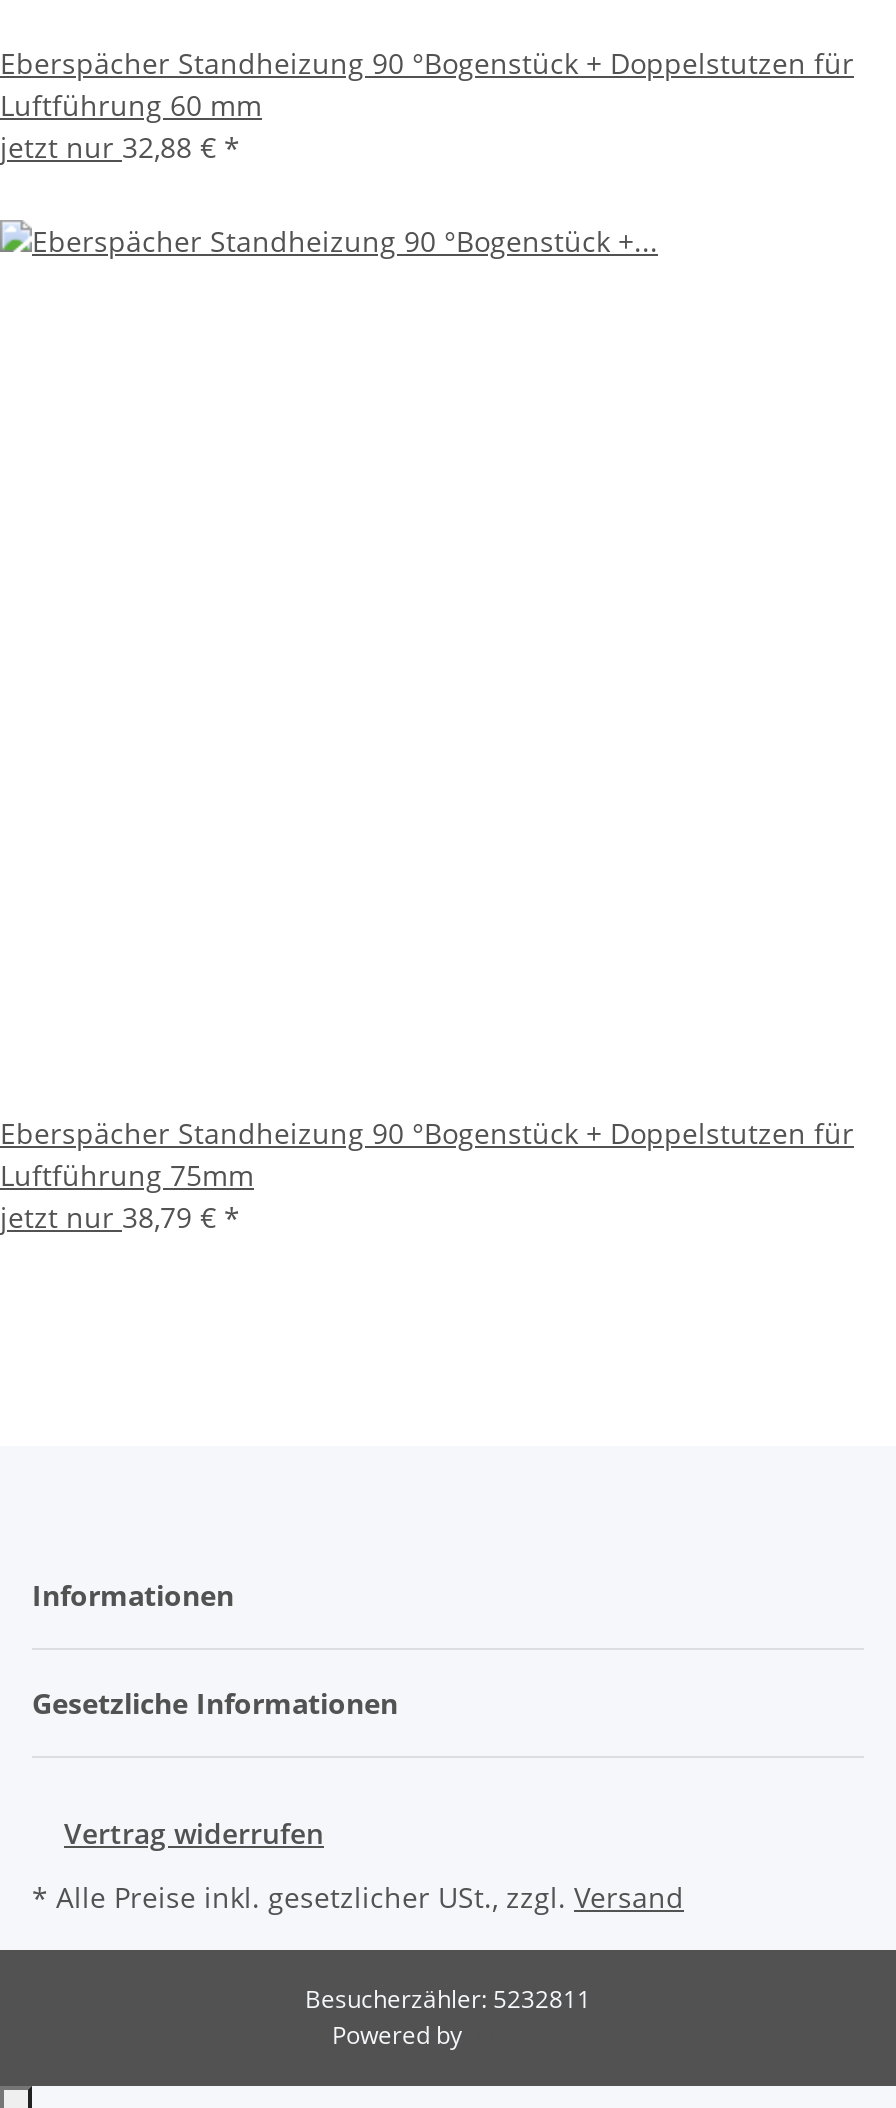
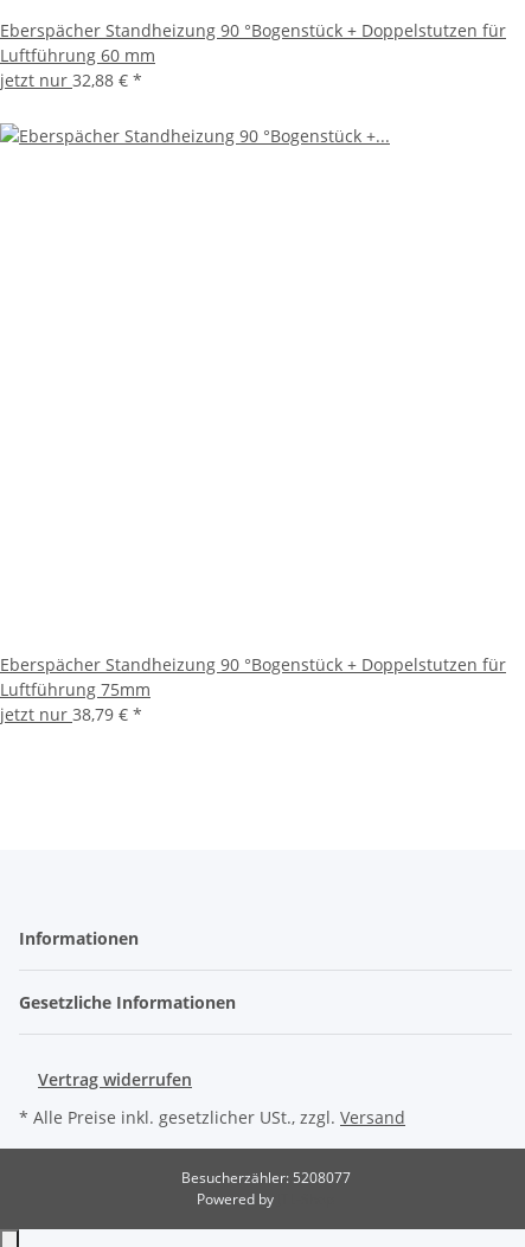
- Besucherzähler: 5232811
+ Besucherzähler: 5208077
